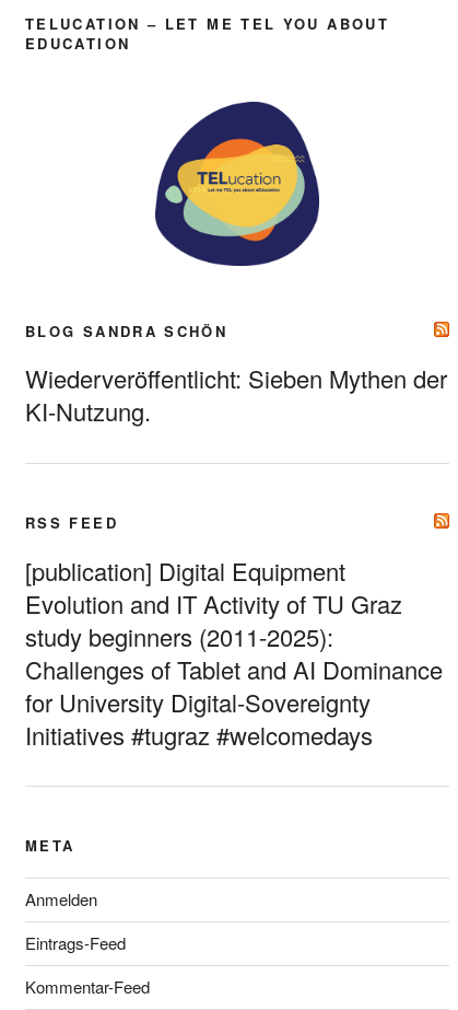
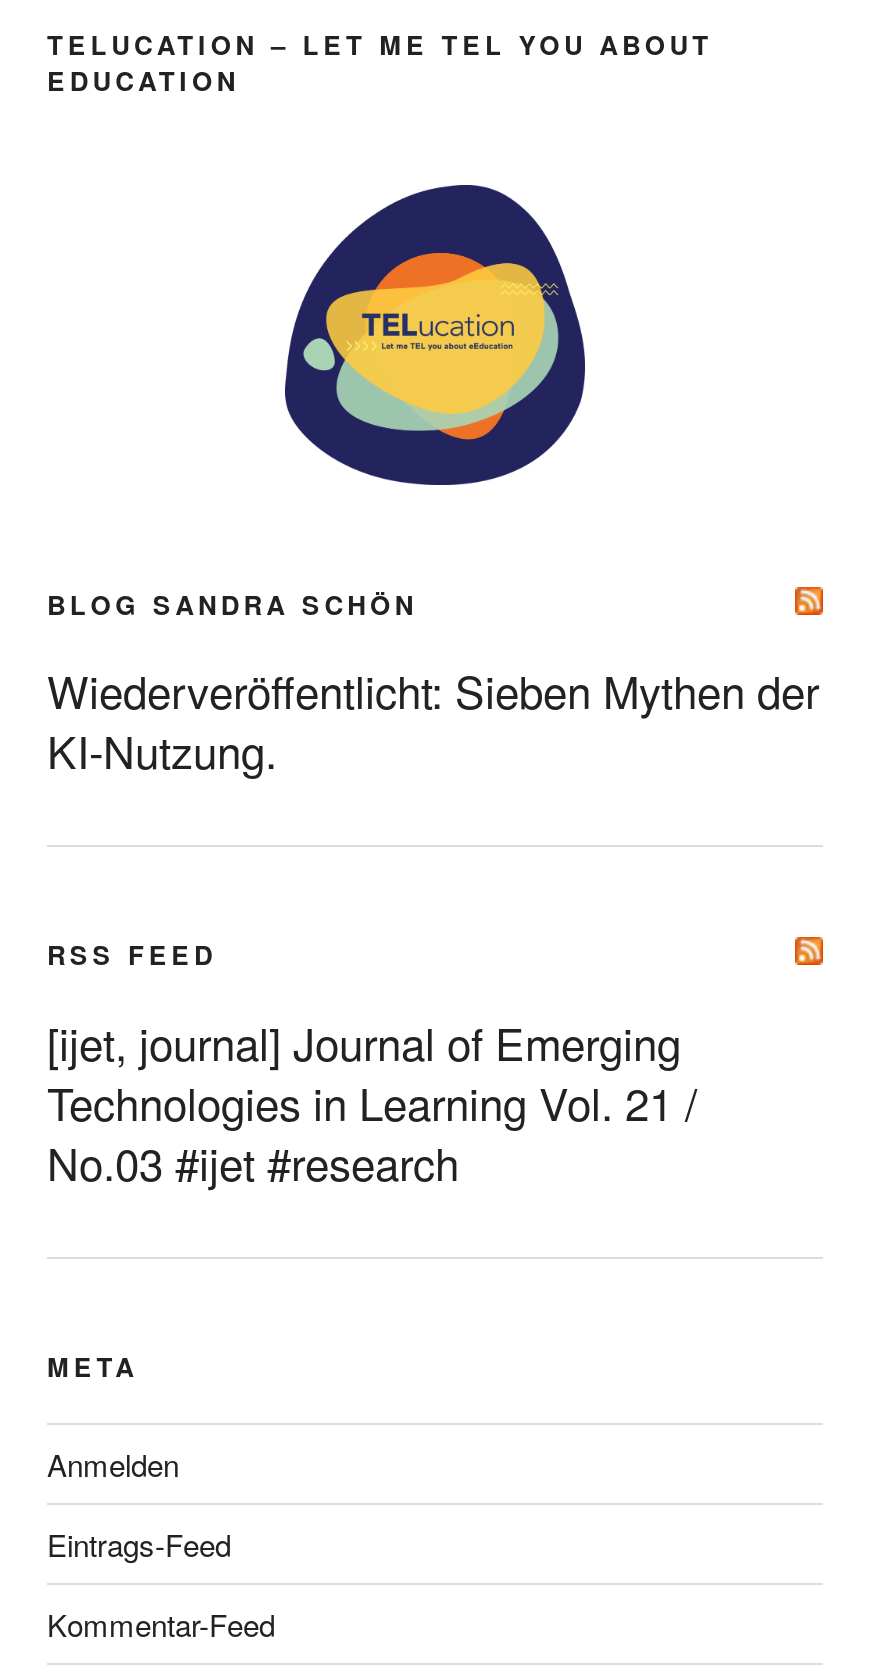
- [publication] Digital Equipment
- Evolution and IT Activity of TU Graz
- study beginners (2011-2025):
- Challenges of Tablet and AI Dominance
- for University Digital-Sovereignty
- Initiatives #tugraz #welcomedays
+ [ijet, journal] Journal of Emerging
+ Technologies in Learning Vol. 21 /
+ No.03 #ijet #research
